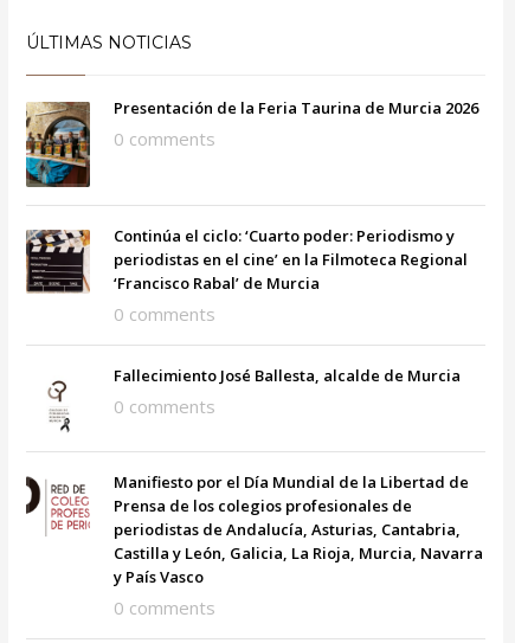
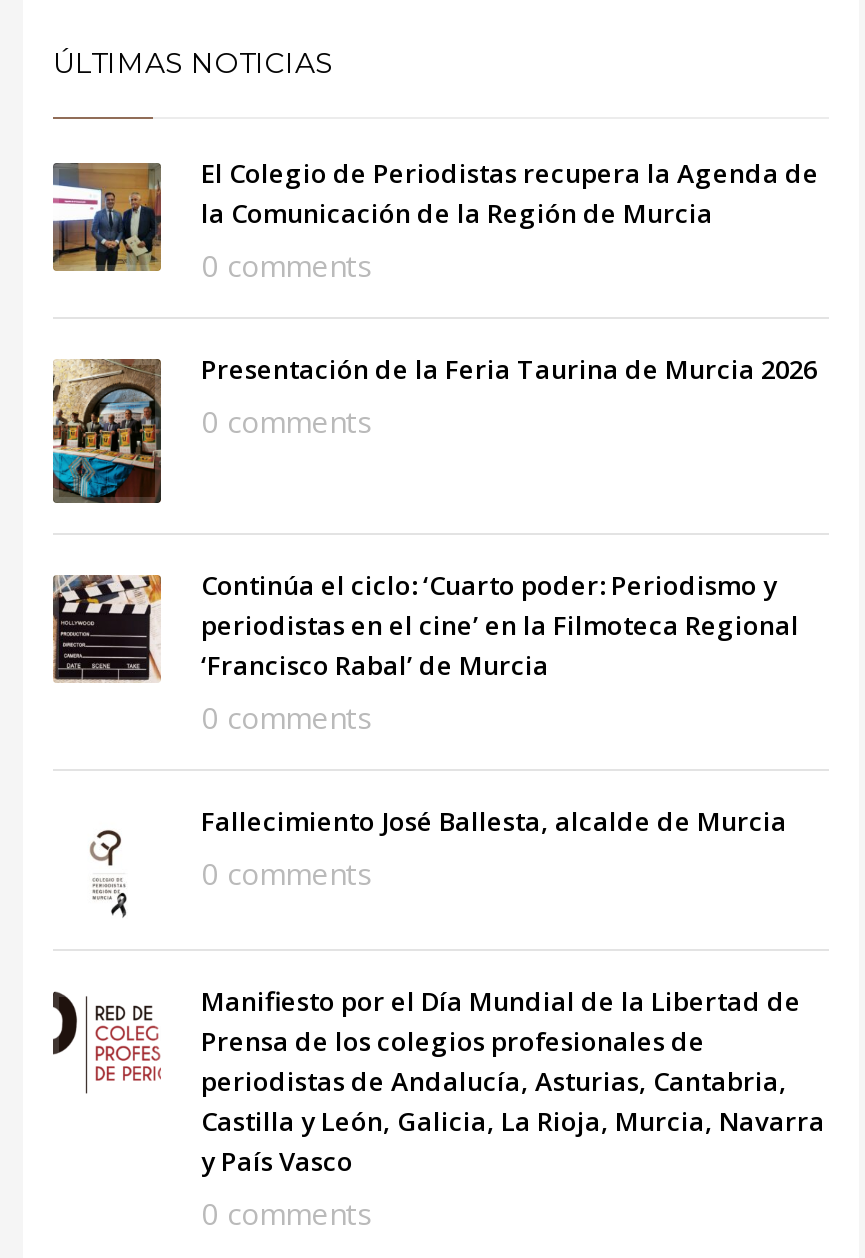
+ [image]
+ El Colegio de Periodistas recupera la Agenda de
+ la Comunicación de la Región de Murcia
+ 0 comments
